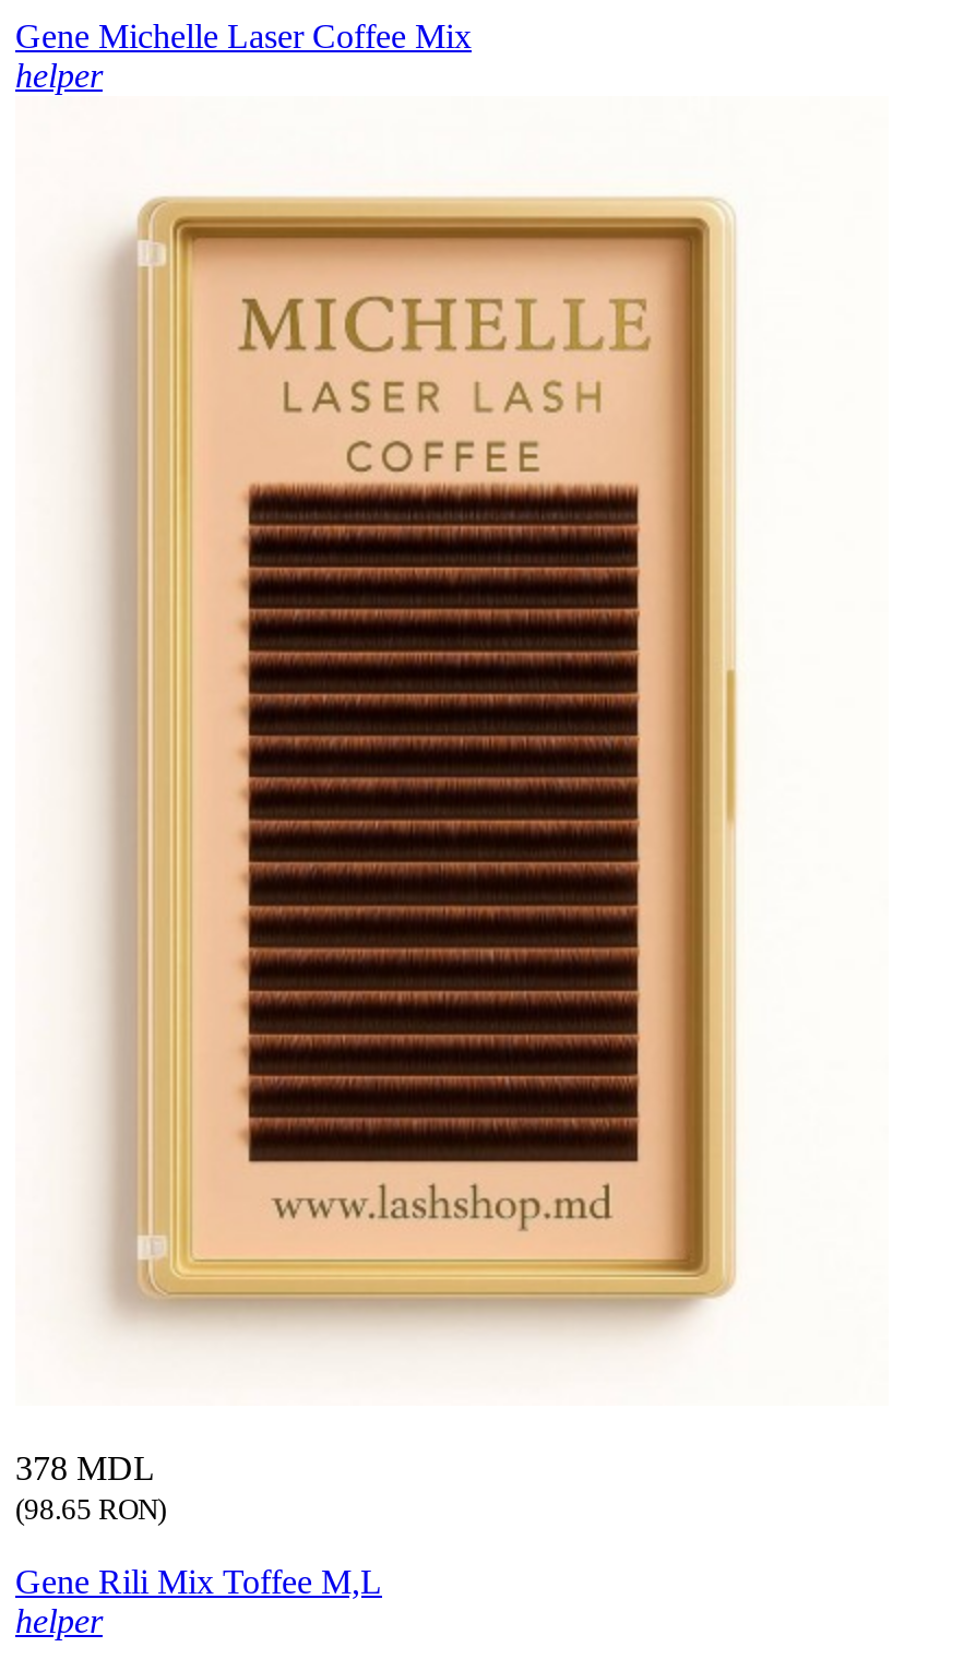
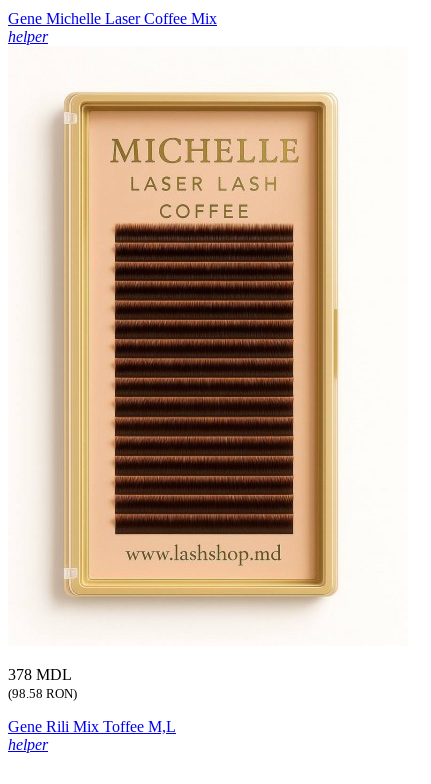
- (98.65 RON)
+ (98.58 RON)
